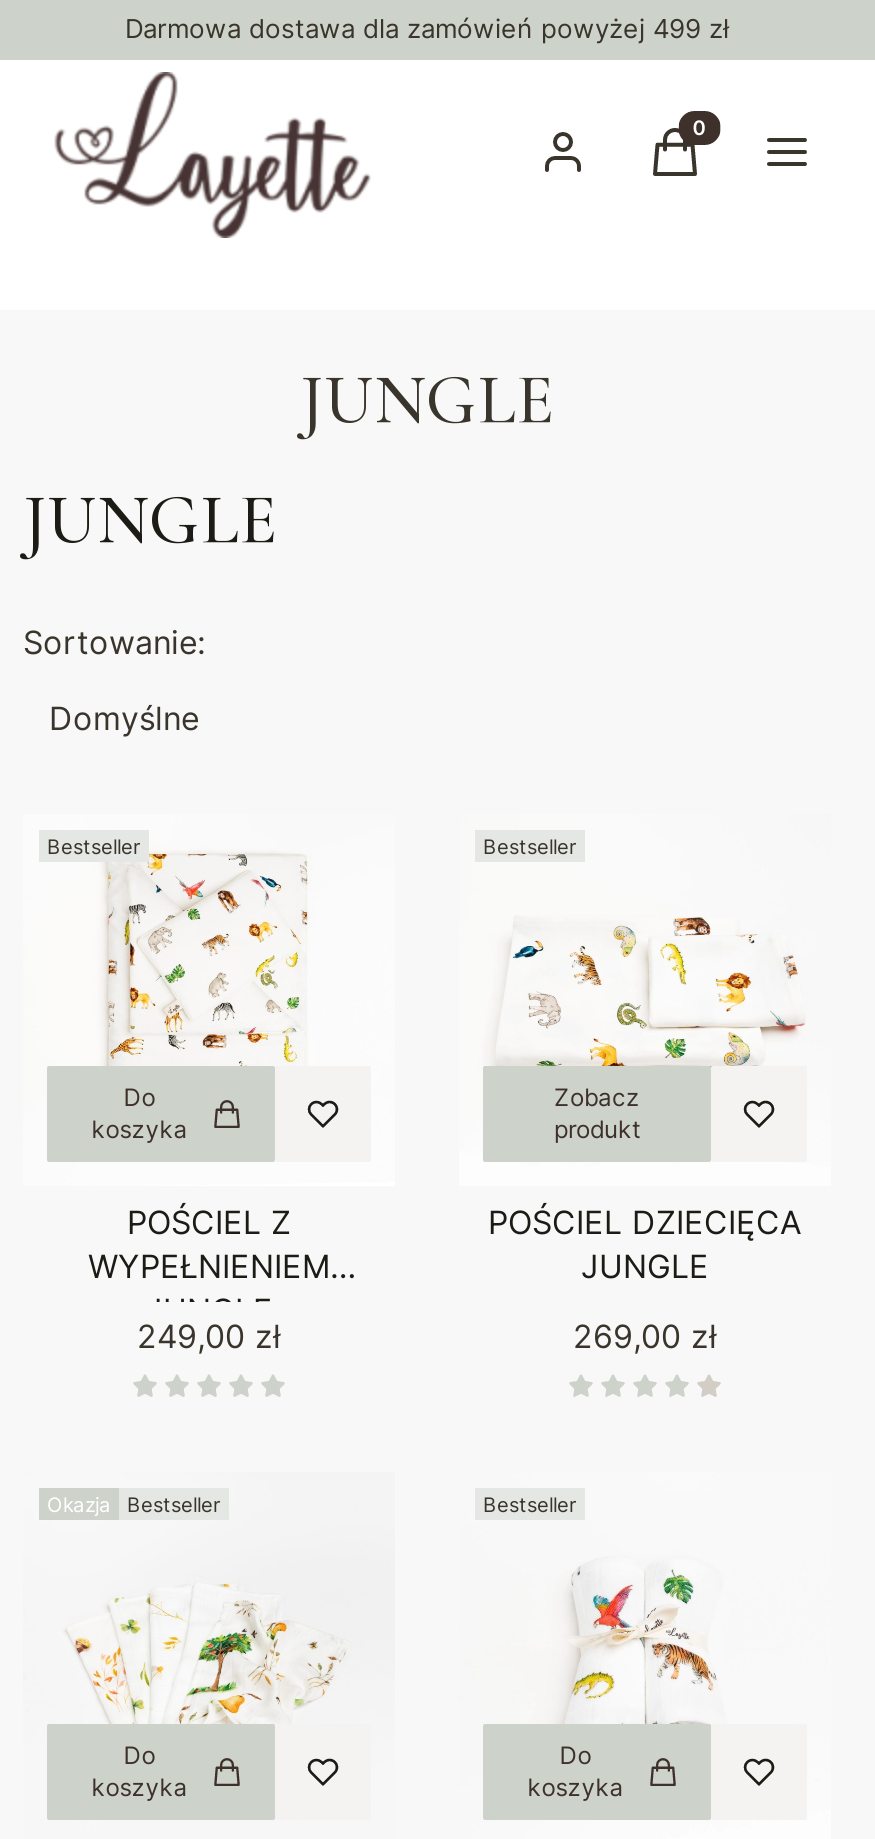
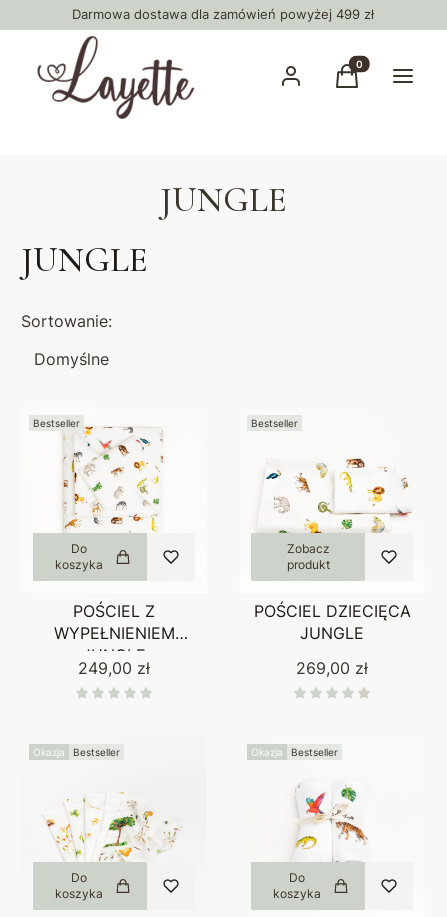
+ Okazja
